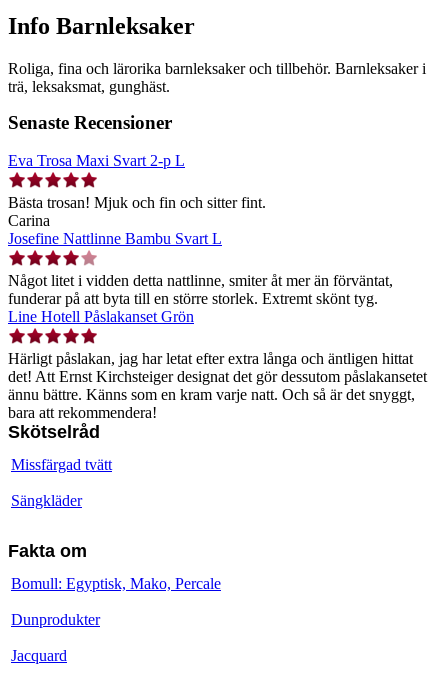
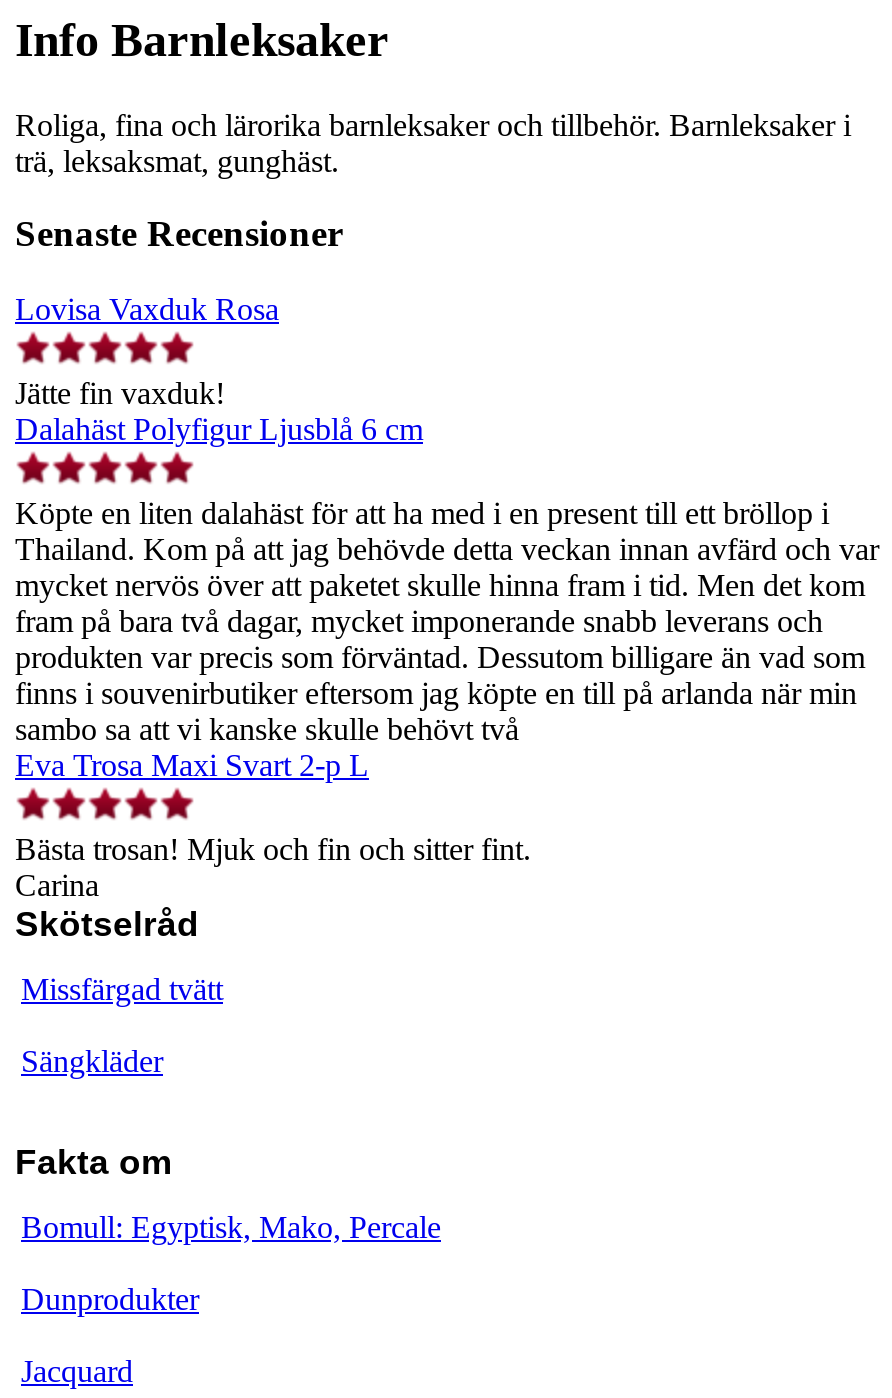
+ Lovisa Vaxduk Rosa
+ Jätte fin vaxduk!
+ Dalahäst Polyfigur Ljusblå 6 cm
+ Köpte en liten dalahäst för att ha med i en present till ett bröllop i
+ Thailand. Kom på att jag behövde detta veckan innan avfärd och var
+ mycket nervös över att paketet skulle hinna fram i tid. Men det kom
+ fram på bara två dagar, mycket imponerande snabb leverans och
+ produkten var precis som förväntad. Dessutom billigare än vad som
+ finns i souvenirbutiker eftersom jag köpte en till på arlanda när min
+ sambo sa att vi kanske skulle behövt två

moved down: Eva Trosa Maxi Svart 2-p L | Bästa trosan! Mjuk och fin och sitter fint. | Carina

- Josefine Nattlinne Bambu Svart L
- Något litet i vidden detta nattlinne, smiter åt mer än förväntat,
- funderar på att byta till en större storlek. Extremt skönt tyg.
- Line Hotell Påslakanset Grön
- Härligt påslakan, jag har letat efter extra långa och äntligen hittat
- det! Att Ernst Kirchsteiger designat det gör dessutom påslakansetet
- ännu bättre. Känns som en kram varje natt. Och så är det snyggt,
- bara att rekommendera!
